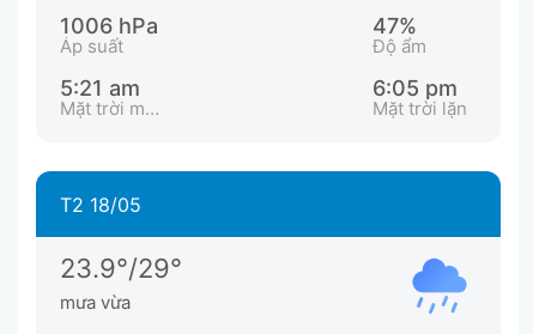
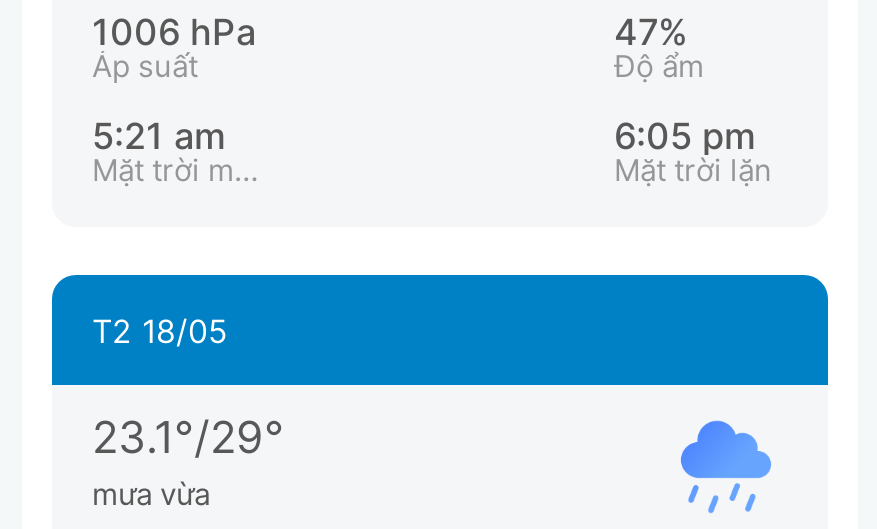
- 23.9°/29°
+ 23.1°/29°
